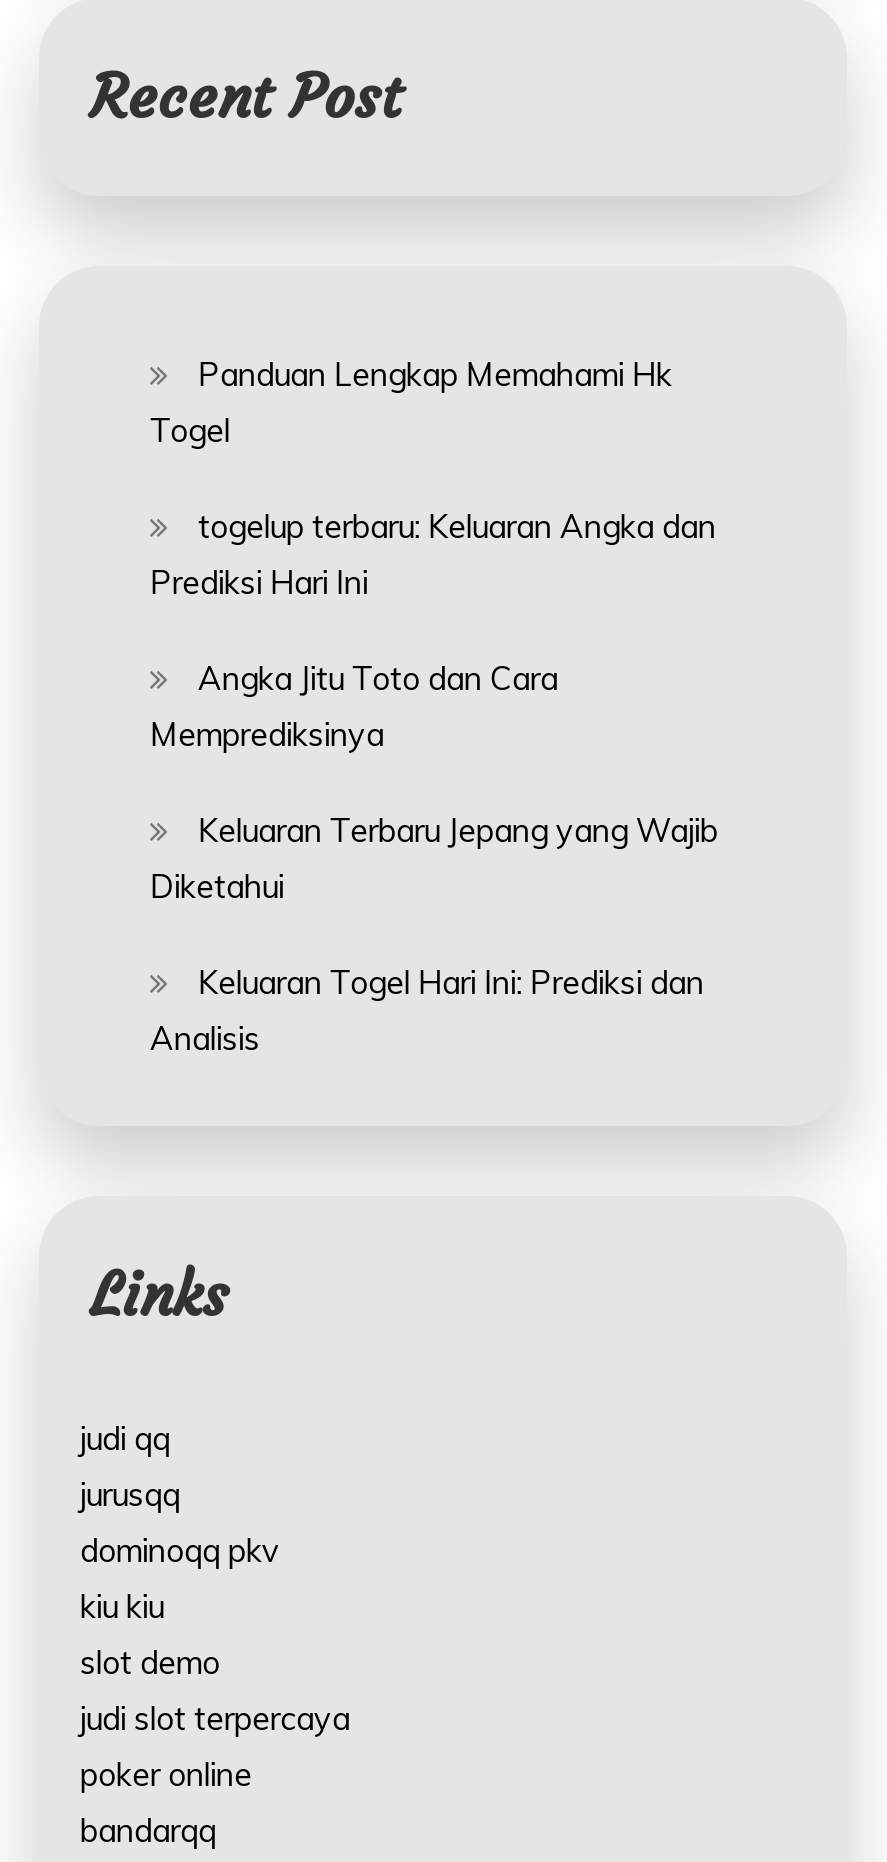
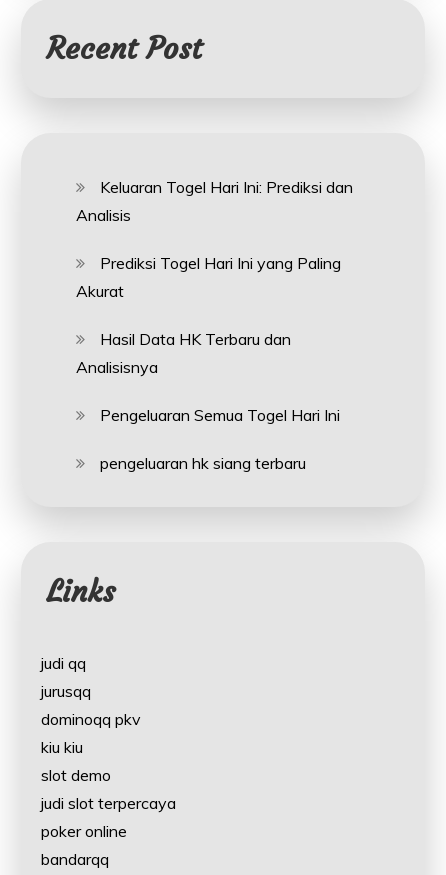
- Panduan Lengkap Memahami Hk
- Togel
- togelup terbaru: Keluaran Angka dan
- Prediksi Hari Ini
- Angka Jitu Toto dan Cara
- Memprediksinya
- Keluaran Terbaru Jepang yang Wajib
- Diketahui

moved up: Keluaran Togel Hari Ini: Prediksi dan | Analisis

+ Prediksi Togel Hari Ini yang Paling
+ Akurat
+ Hasil Data HK Terbaru dan
+ Analisisnya
+ Pengeluaran Semua Togel Hari Ini
+ pengeluaran hk siang terbaru
